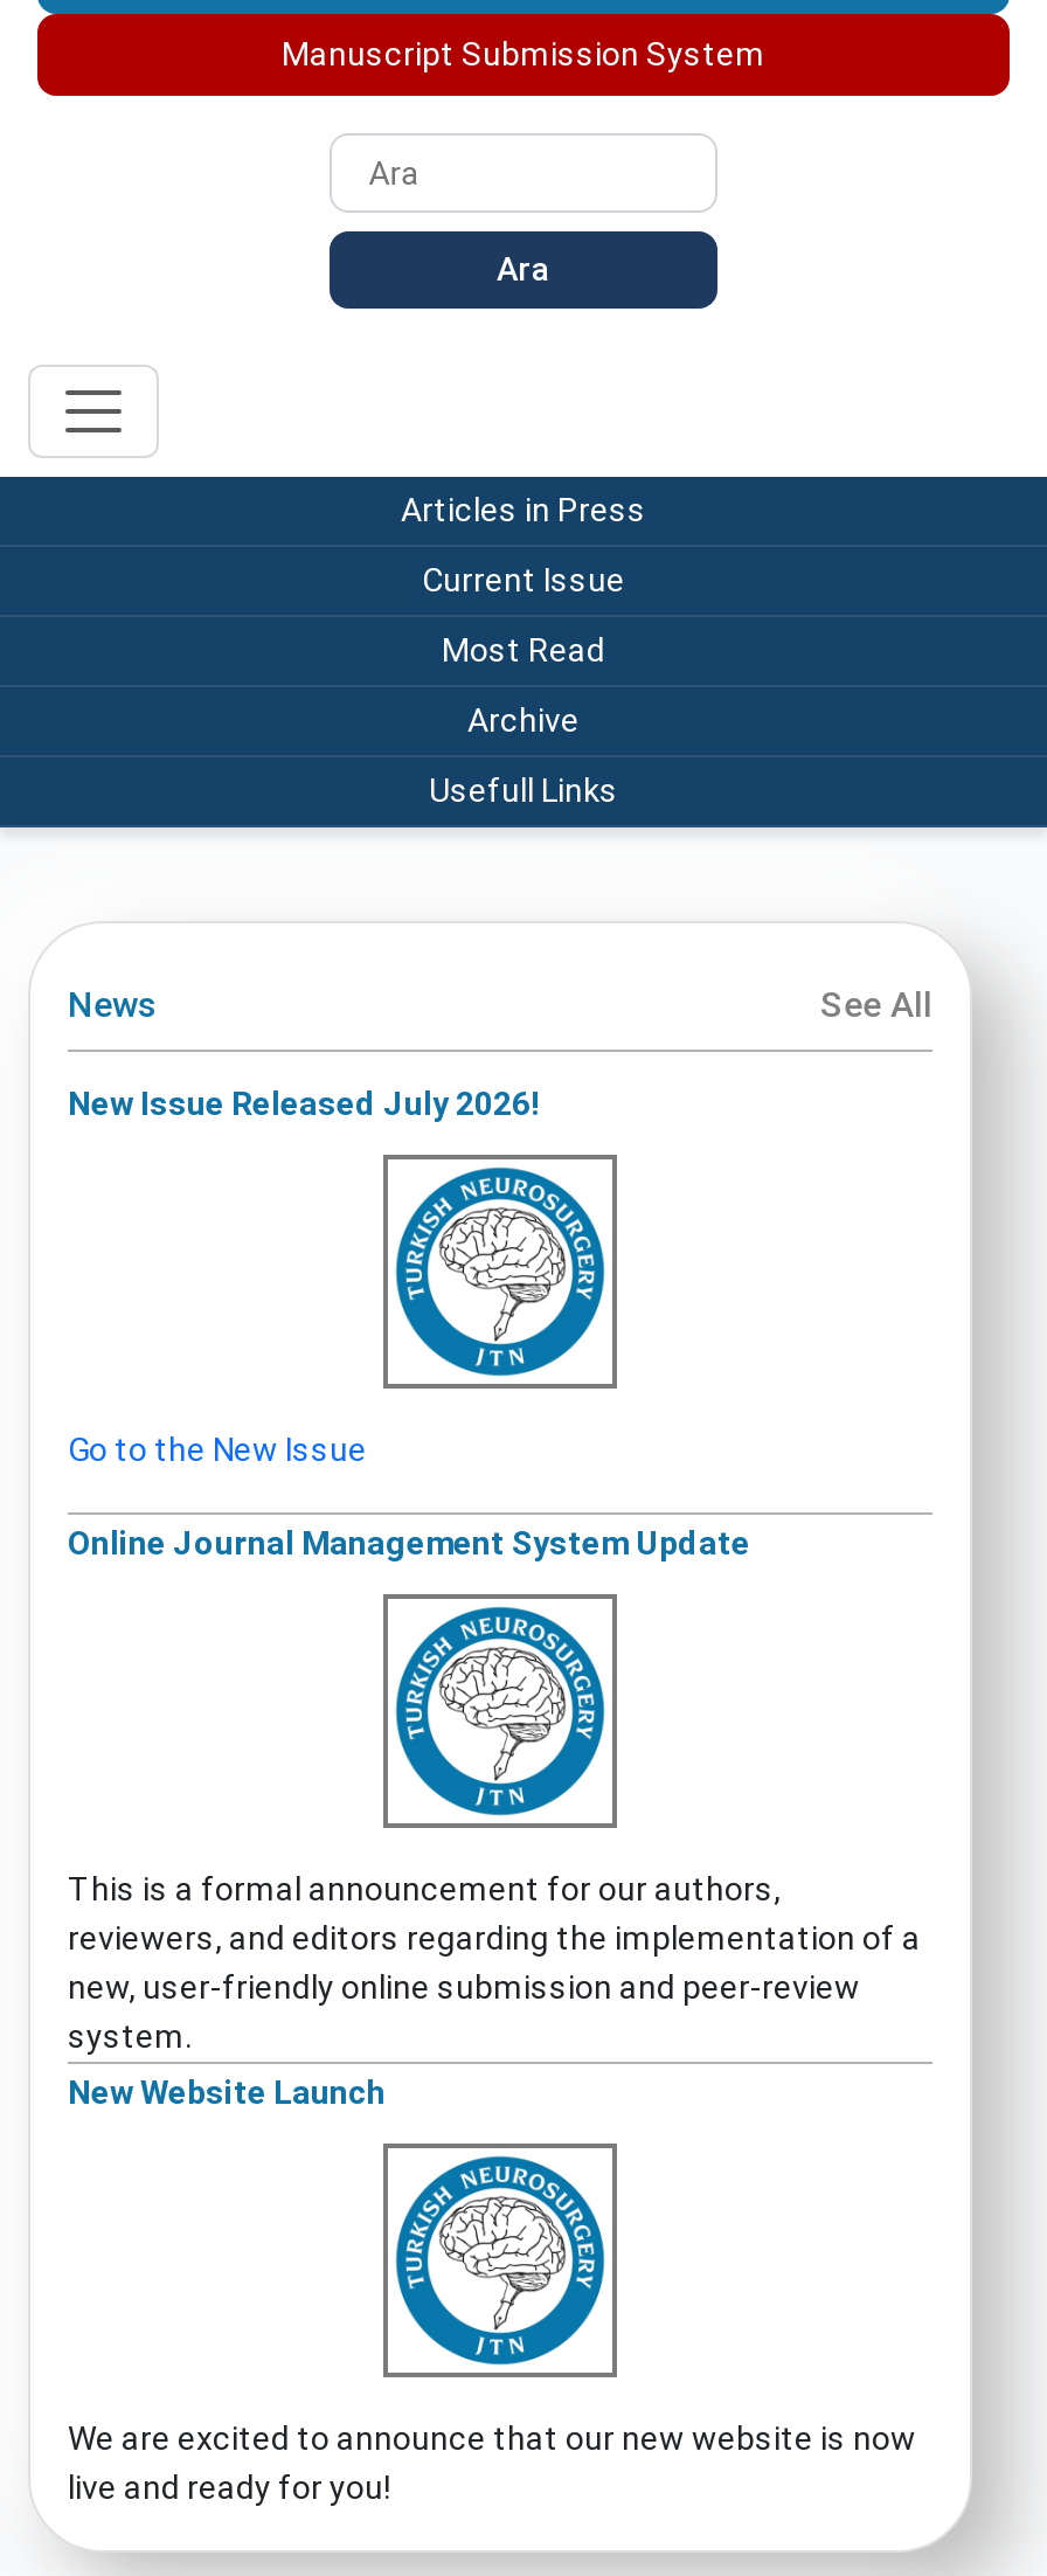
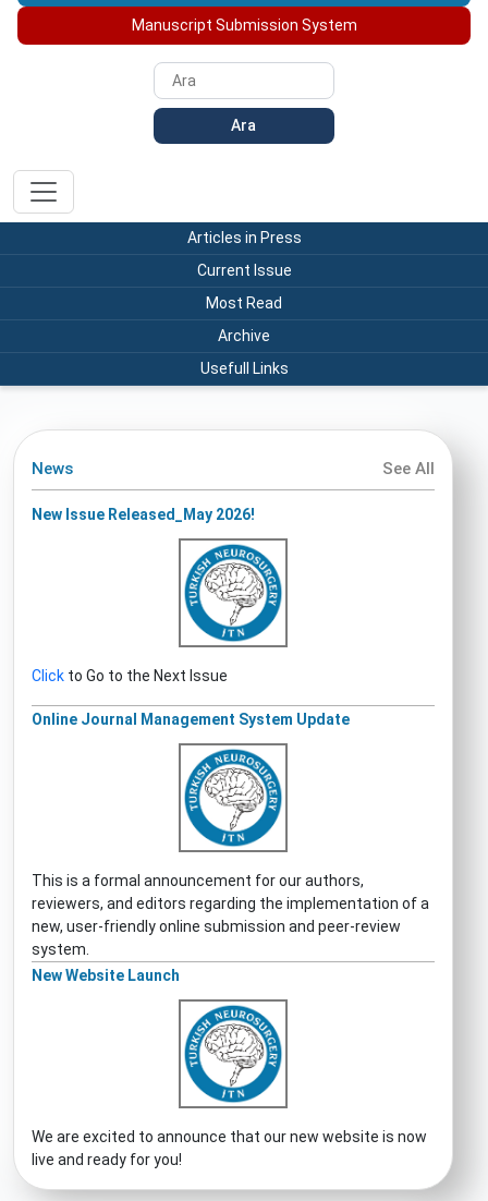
- New Issue Released July 2026!
+ New Issue Released_May 2026!

- Go to the New Issue
+ Click to Go to the Next Issue
